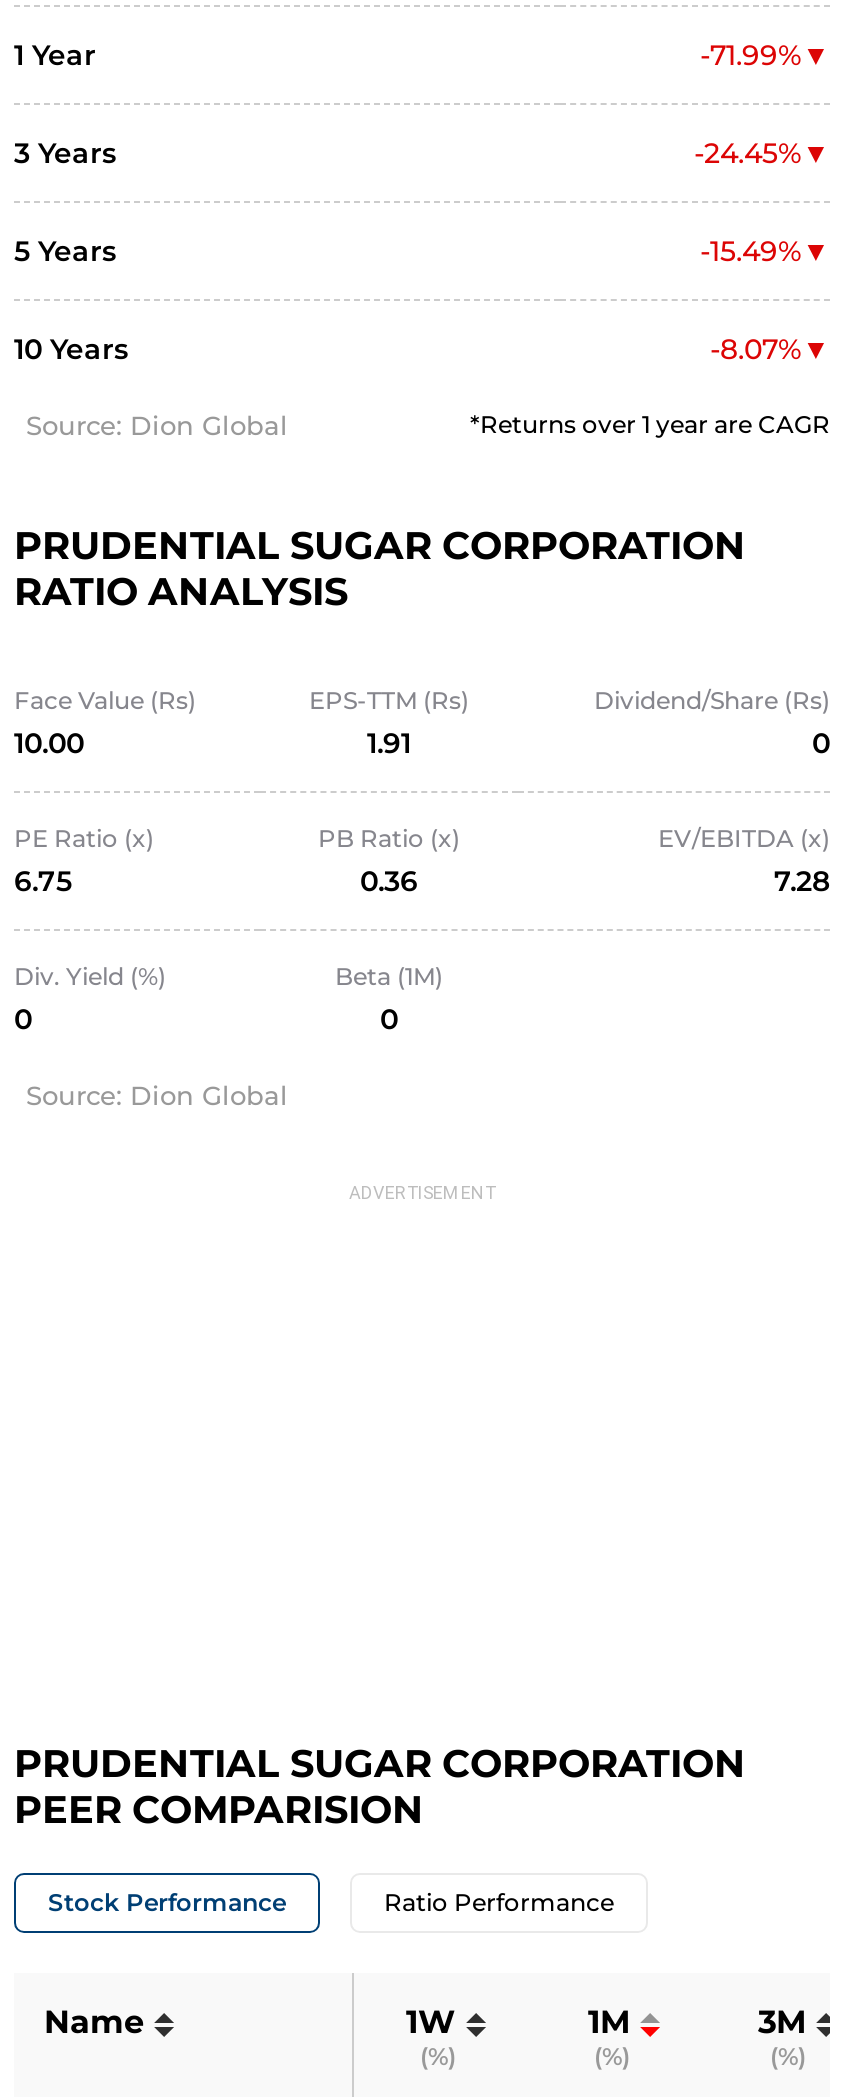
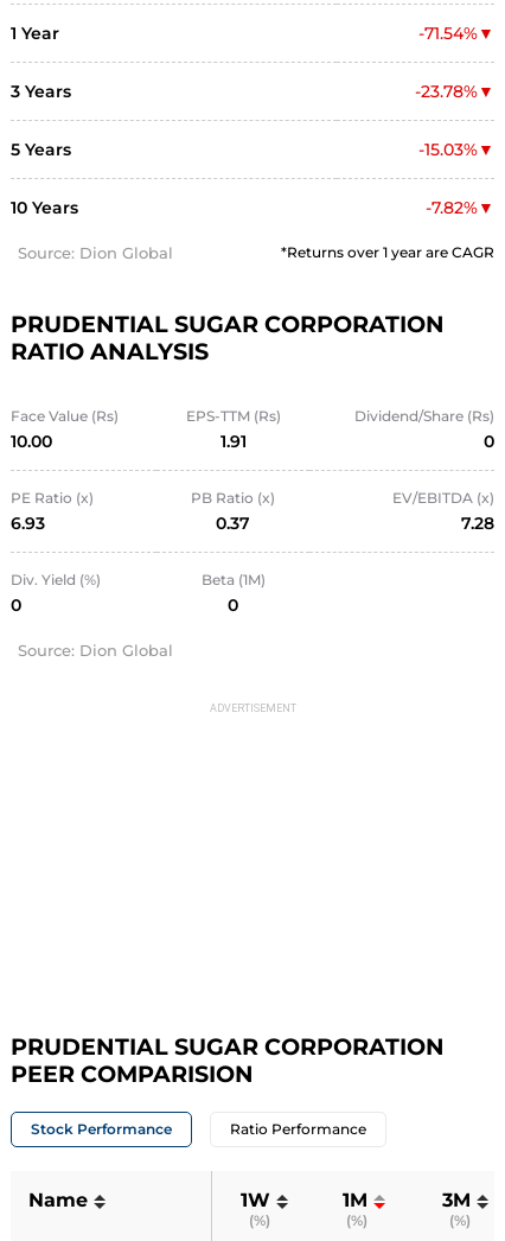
- -71.99%
+ -71.54%

- -24.45%
+ -23.78%

- -15.49%
+ -15.03%

- -8.07%
+ -7.82%

- 6.75
+ 6.93

- 0.36
+ 0.37
